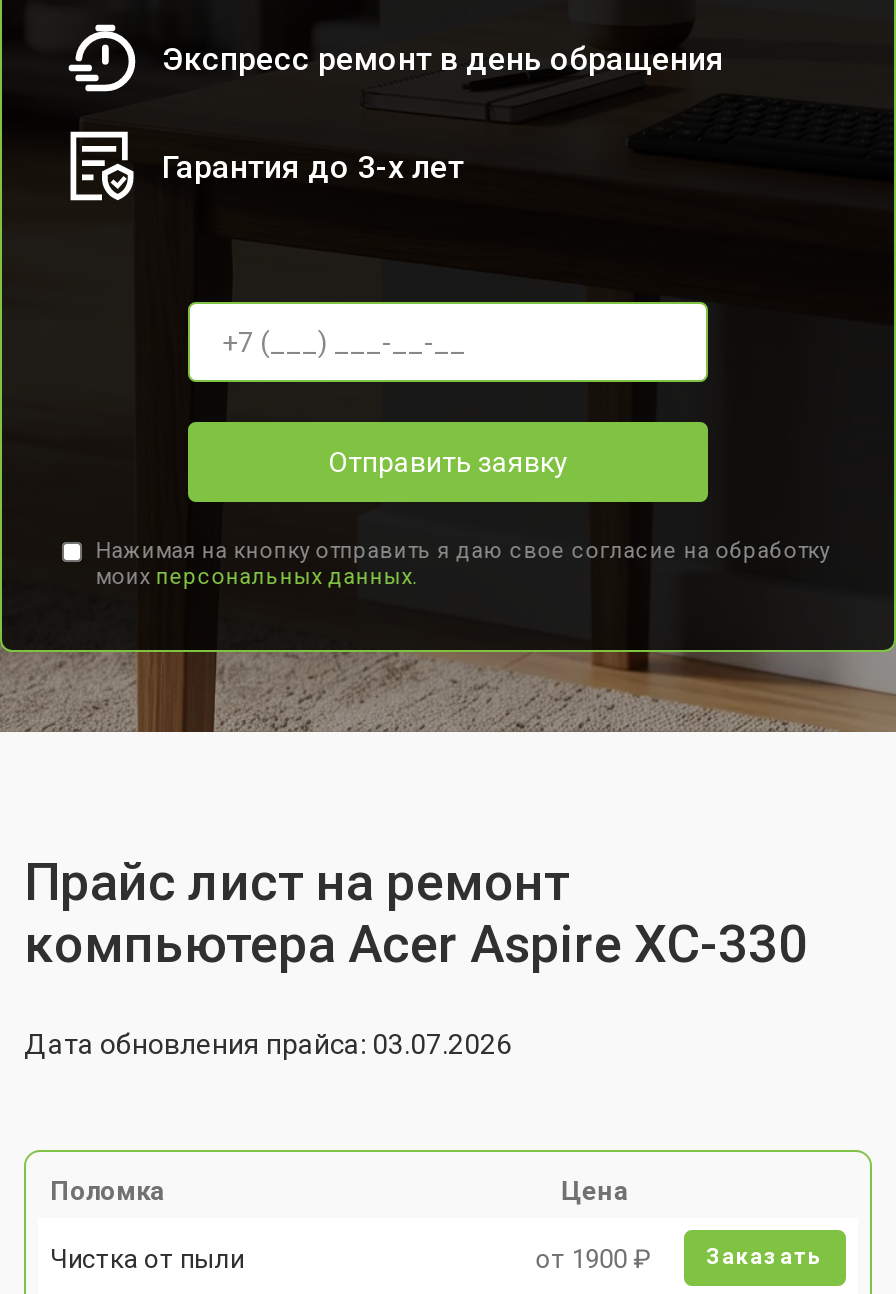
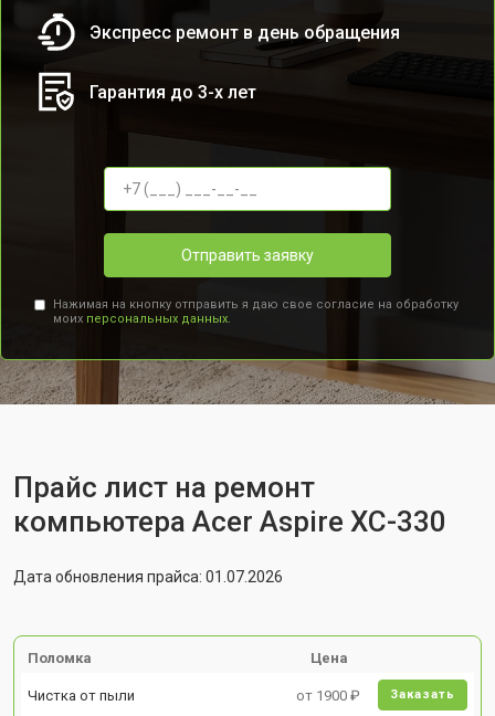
- Дата обновления прайса: 03.07.2026
+ Дата обновления прайса: 01.07.2026
